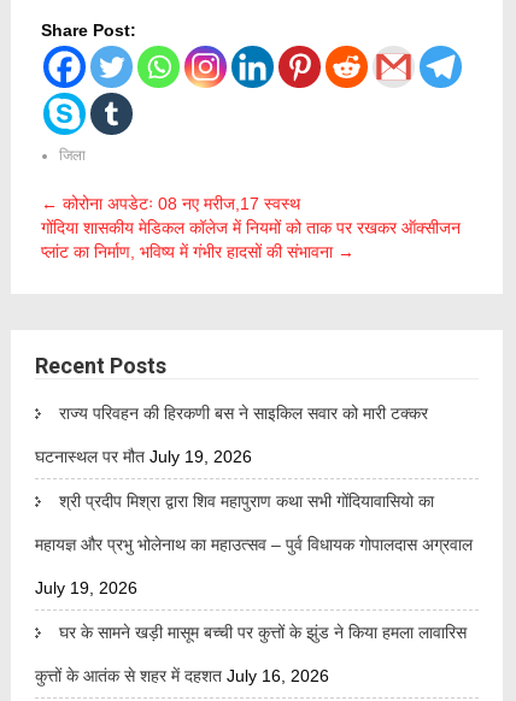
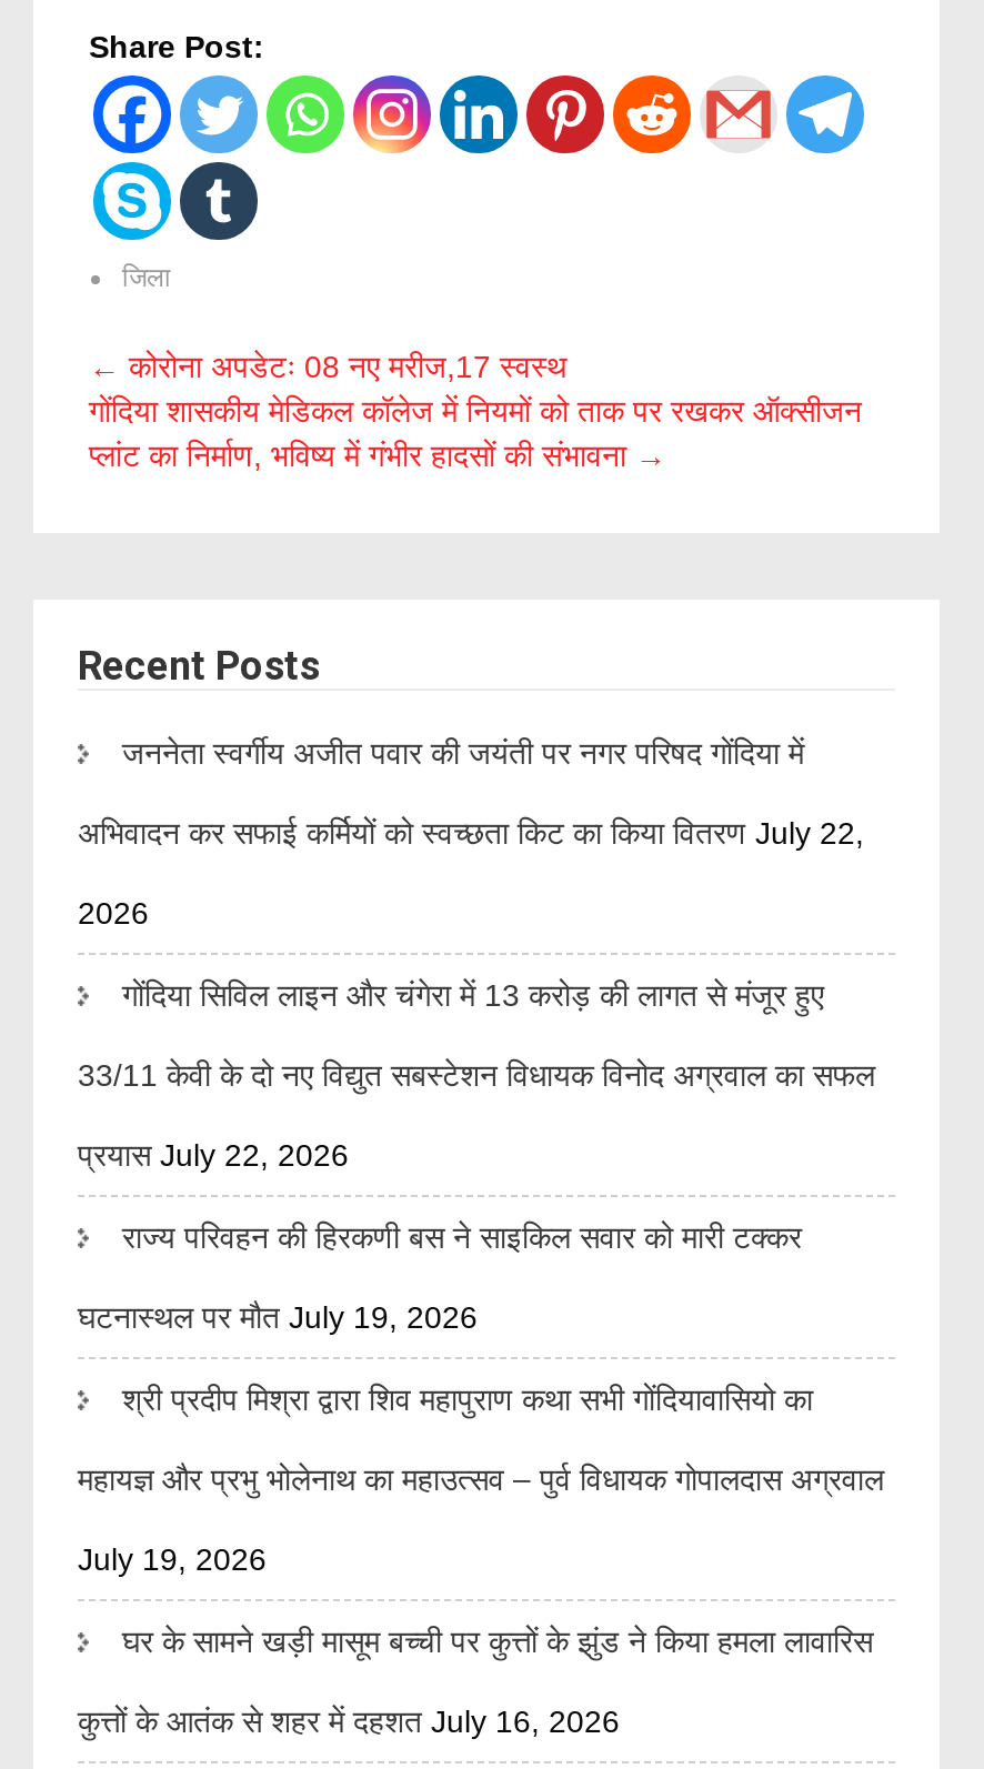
+ जननेता स्वर्गीय अजीत पवार की जयंती पर नगर परिषद गोंदिया में
+ अभिवादन कर सफाई कर्मियों को स्वच्छता किट का किया वितरण July 22,
+ 2026
+ गोंदिया सिविल लाइन और चंगेरा में 13 करोड़ की लागत से मंजूर हुए
+ 33/11 केवी के दो नए विद्युत सबस्टेशन विधायक विनोद अग्रवाल का सफल
+ प्रयास July 22, 2026
